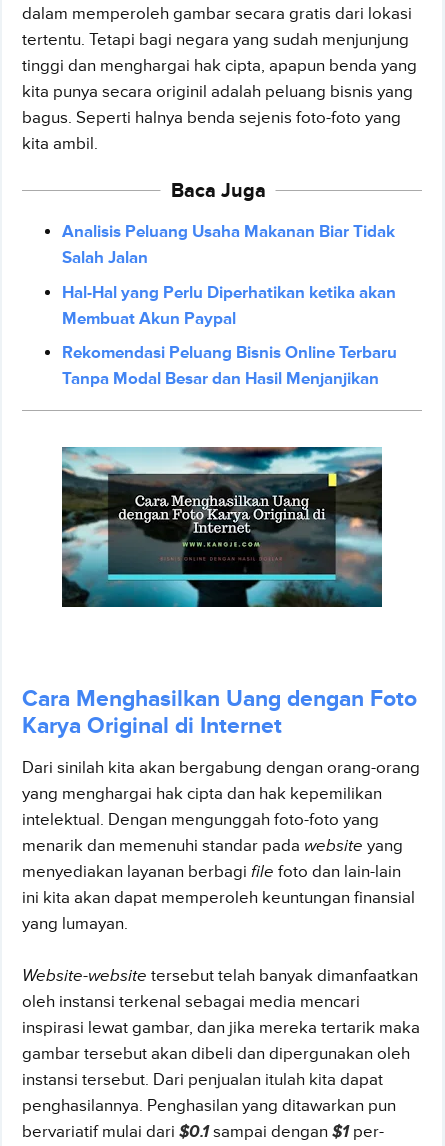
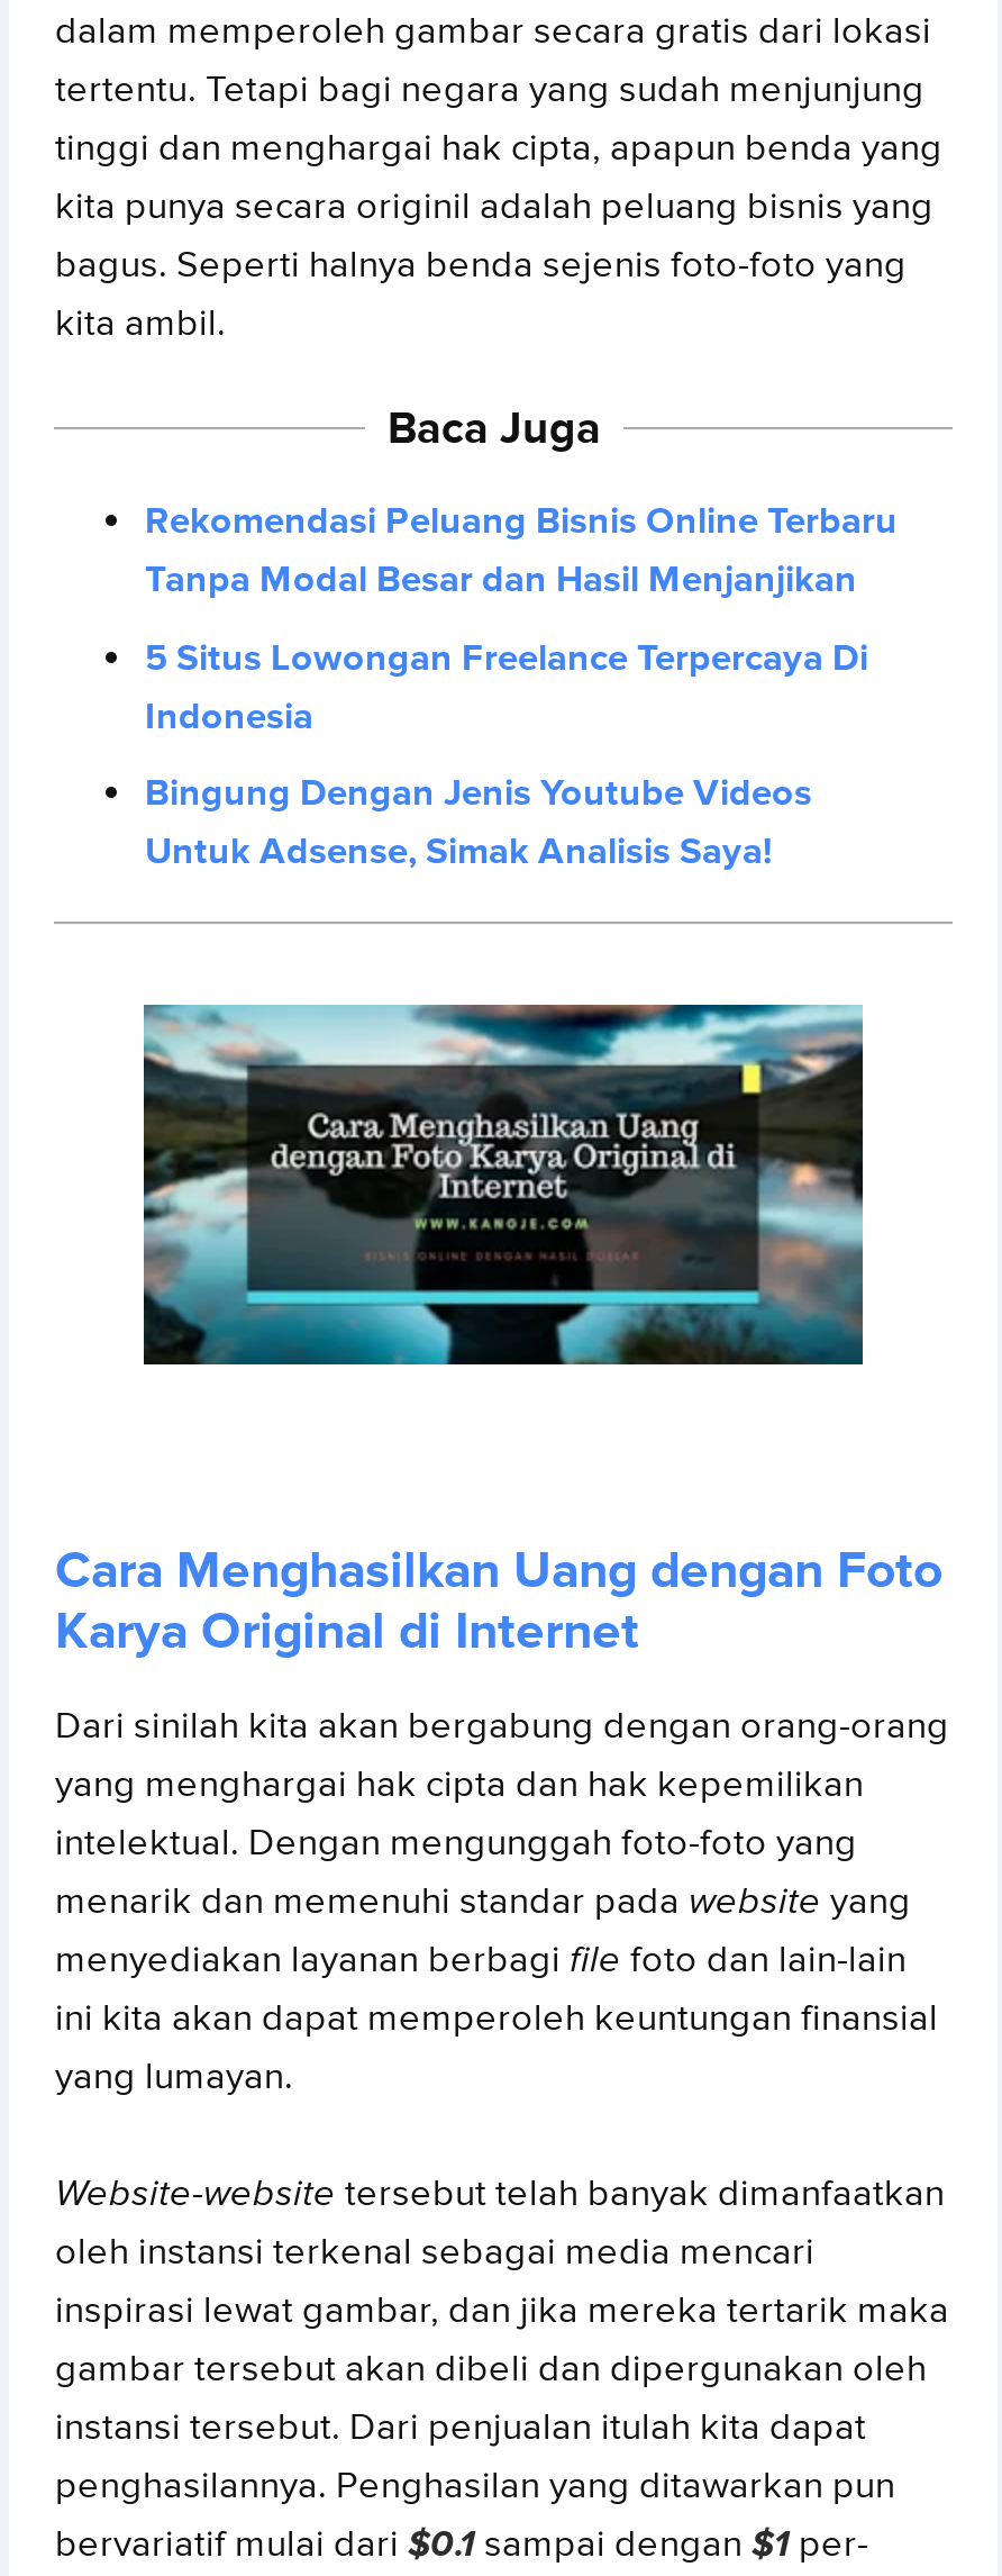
- Analisis Peluang Usaha Makanan Biar Tidak
- Salah Jalan
- Hal-Hal yang Perlu Diperhatikan ketika akan
- Membuat Akun Paypal

moved up: Rekomendasi Peluang Bisnis Online Terbaru | Tanpa Modal Besar dan Hasil Menjanjikan

+ 5 Situs Lowongan Freelance Terpercaya Di
+ Indonesia
+ Bingung Dengan Jenis Youtube Videos
+ Untuk Adsense, Simak Analisis Saya!
